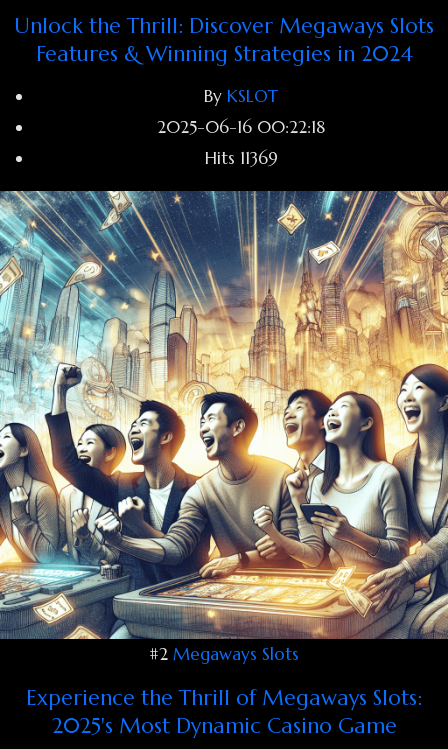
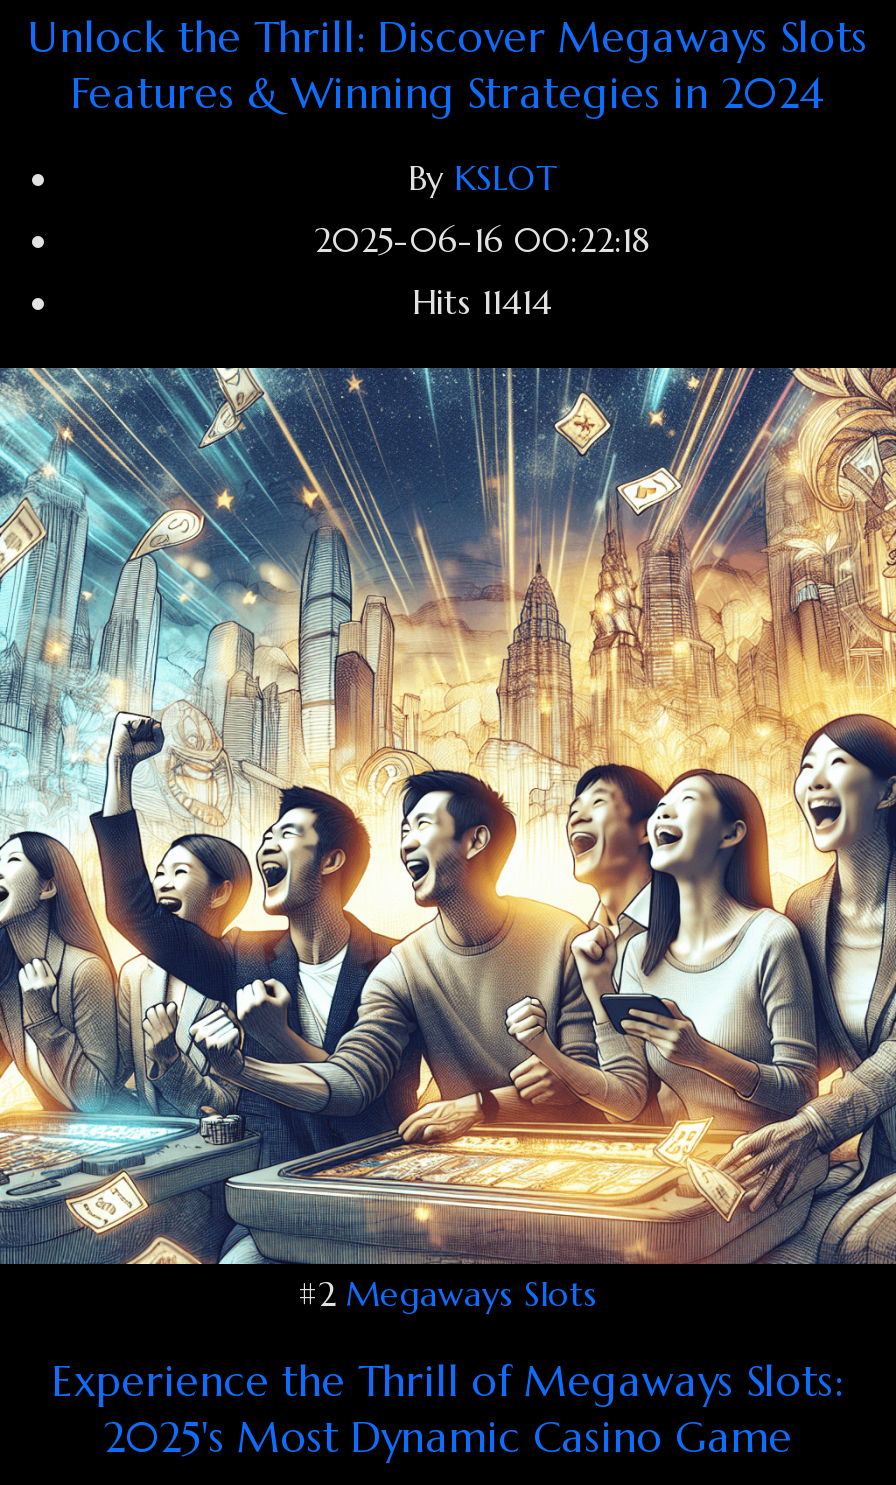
- Hits 11369
+ Hits 11414
